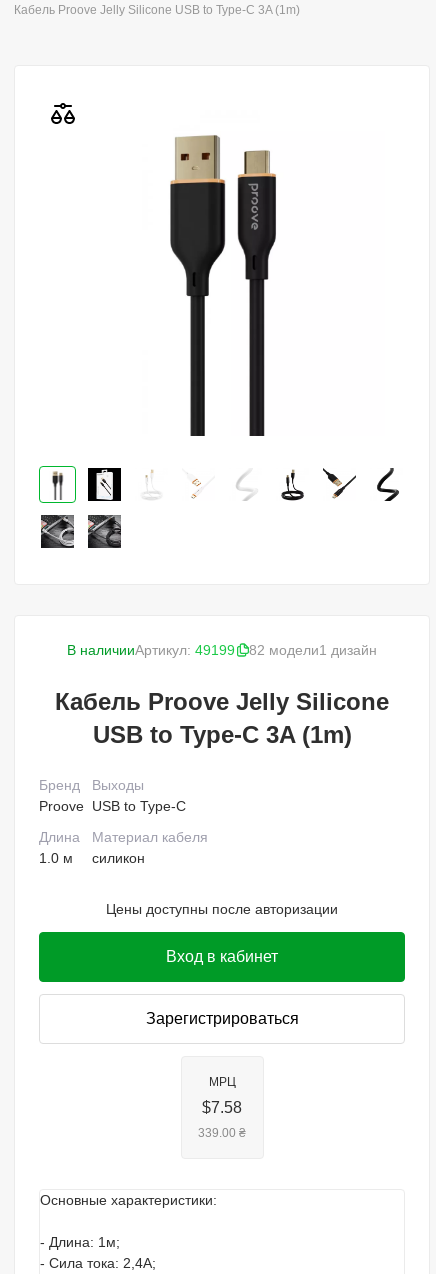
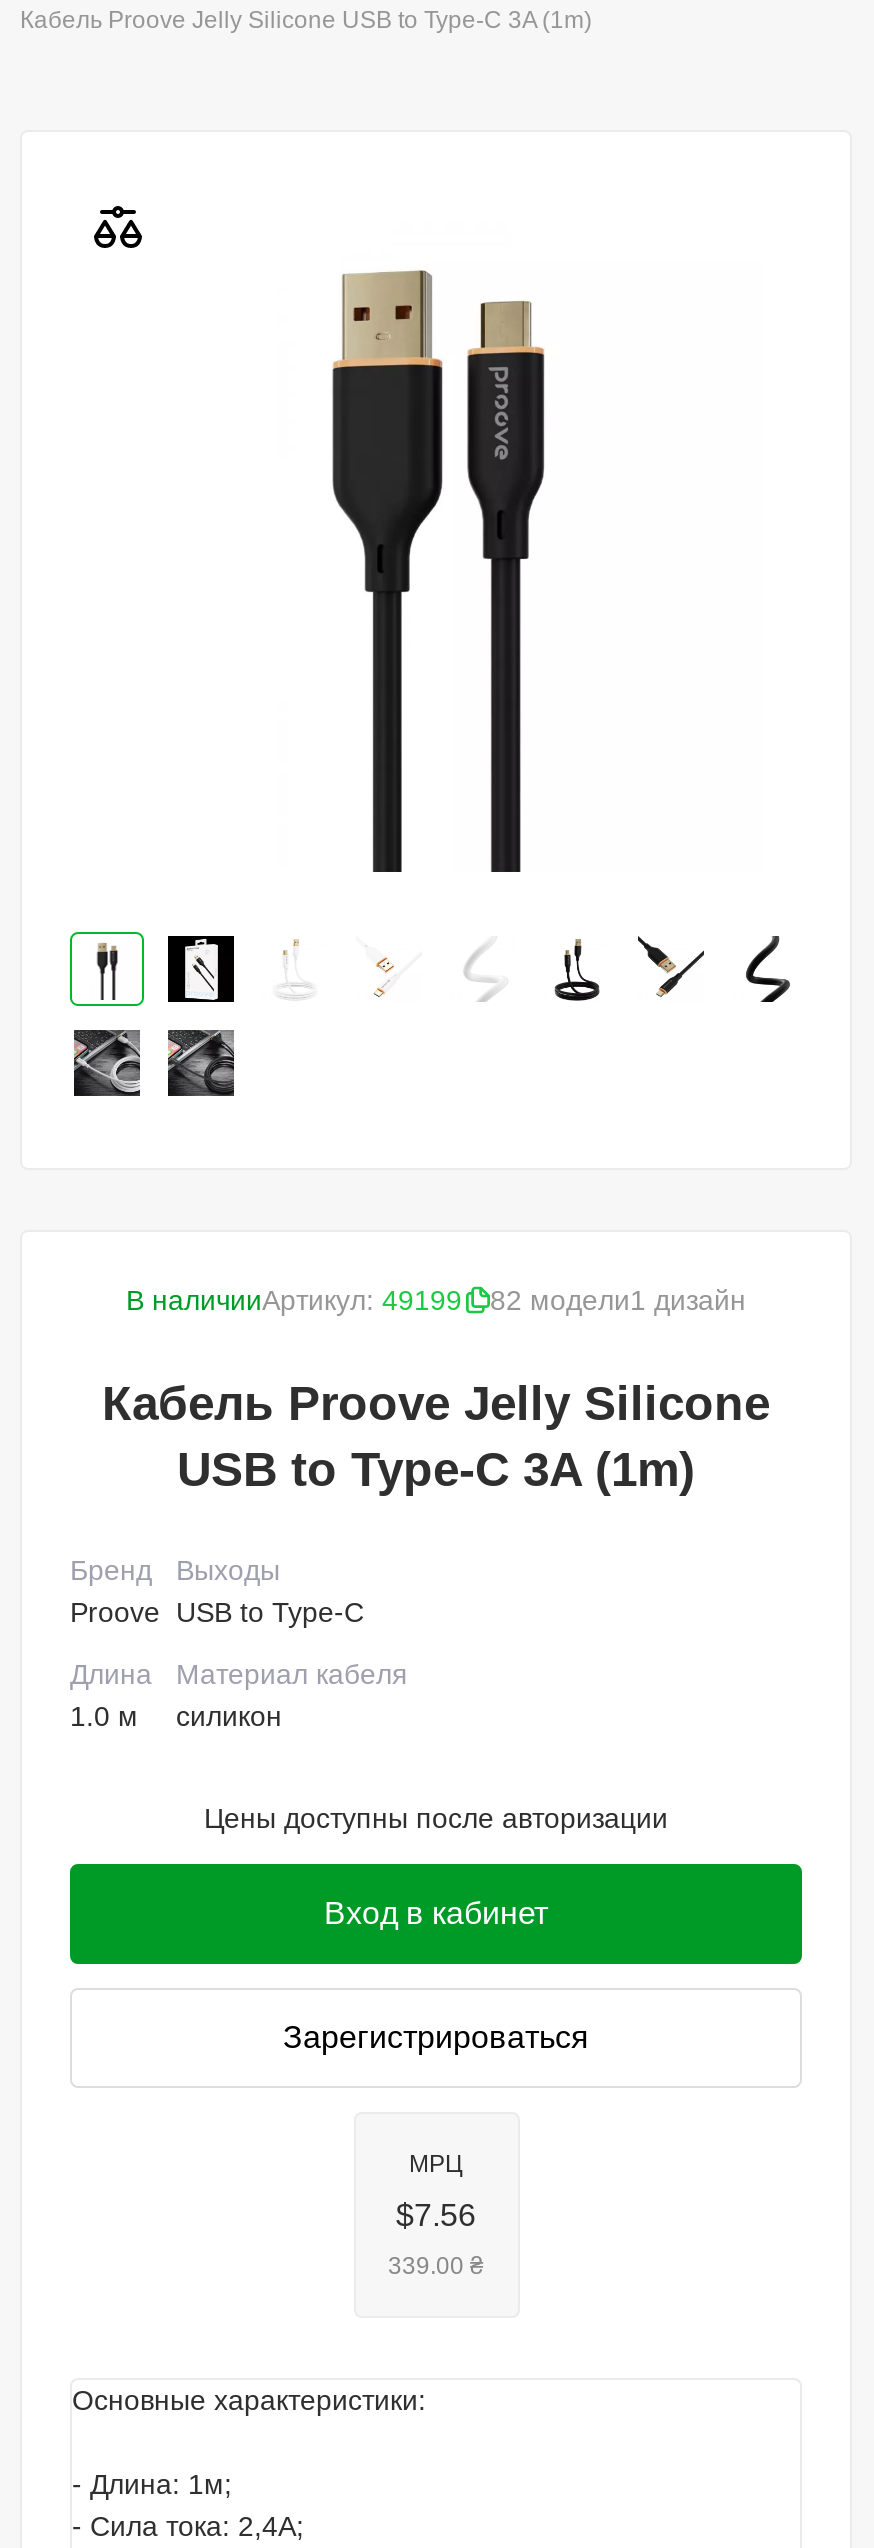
- $7.58
+ $7.56
